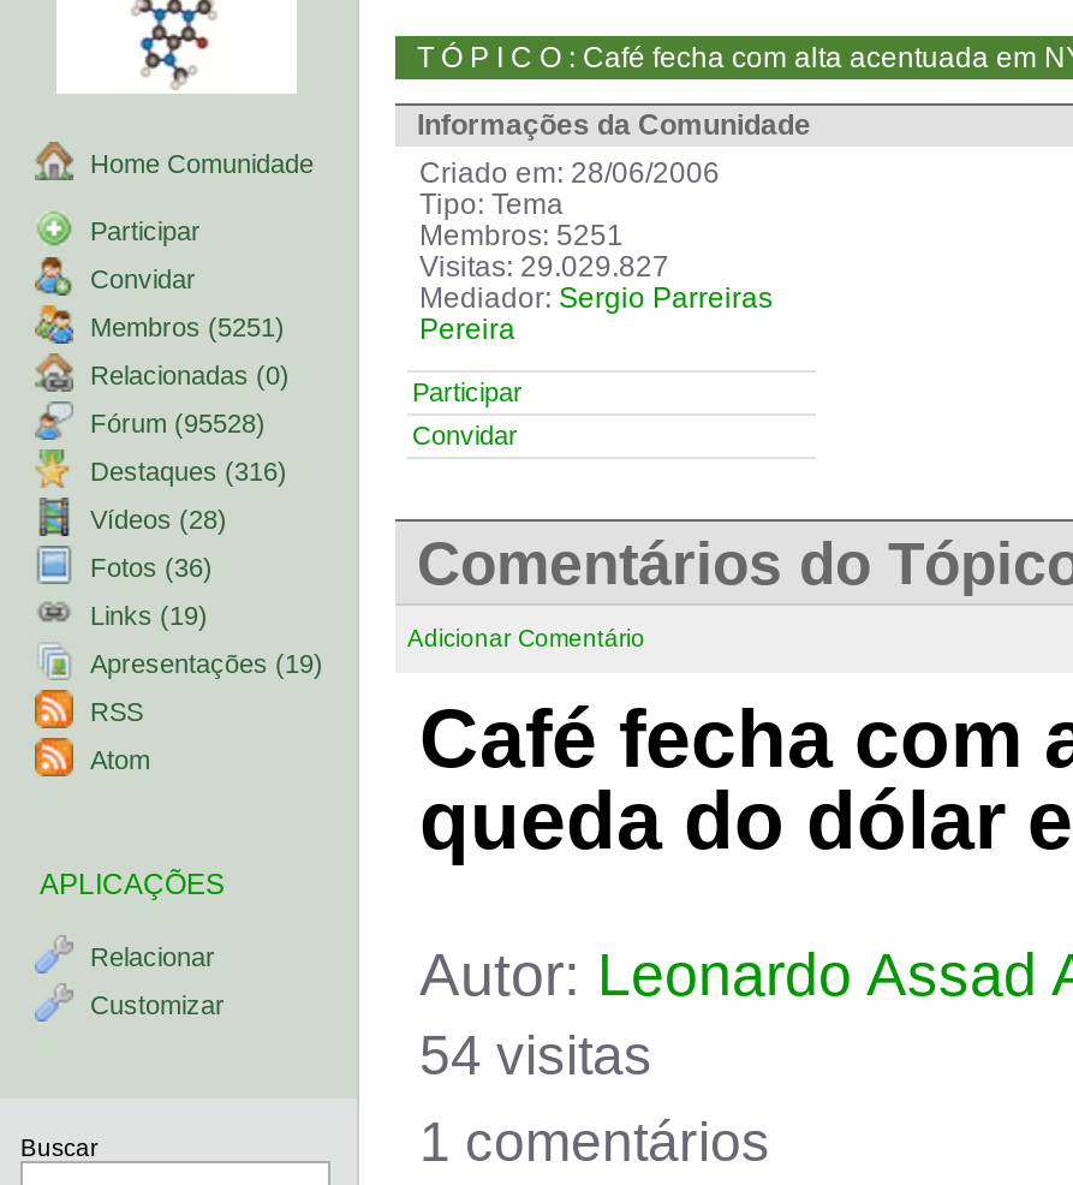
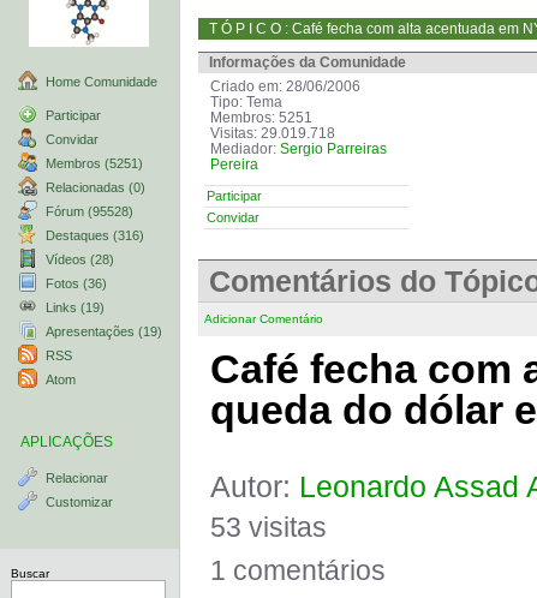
- Visitas: 29.029.827
+ Visitas: 29.019.718

- 54 visitas
+ 53 visitas
